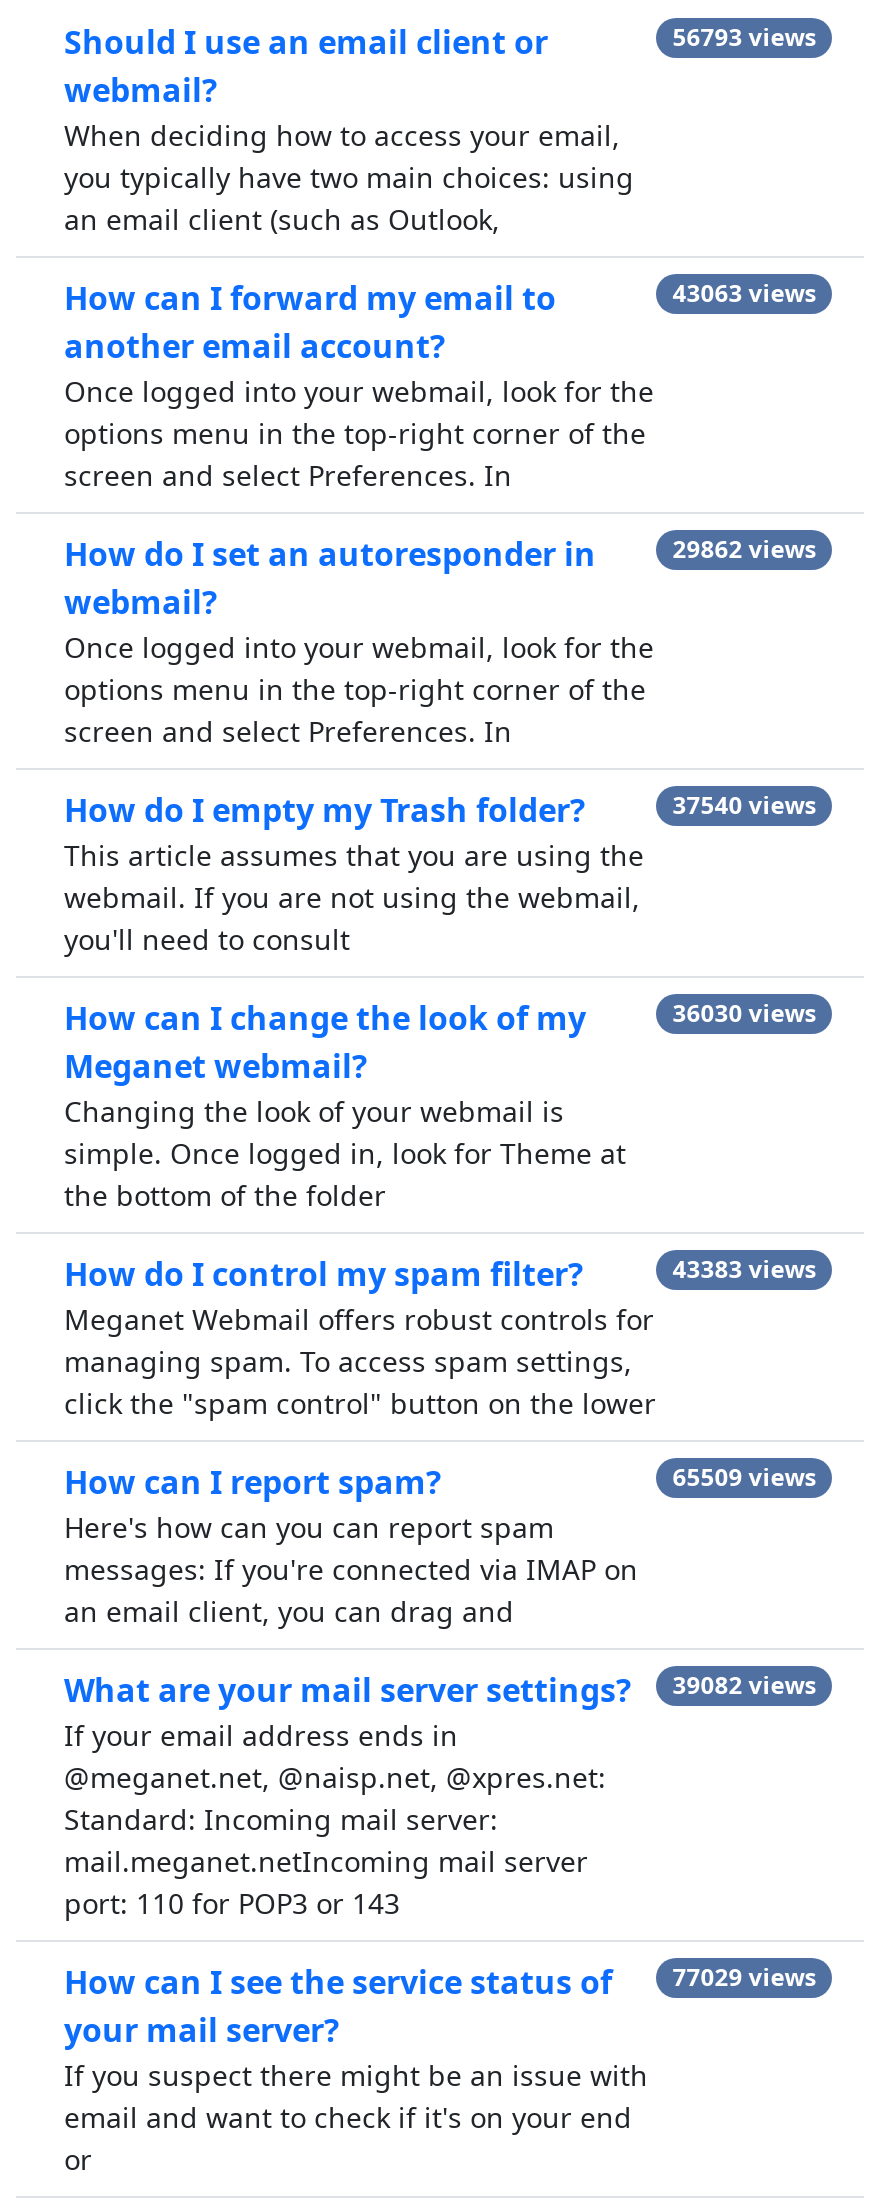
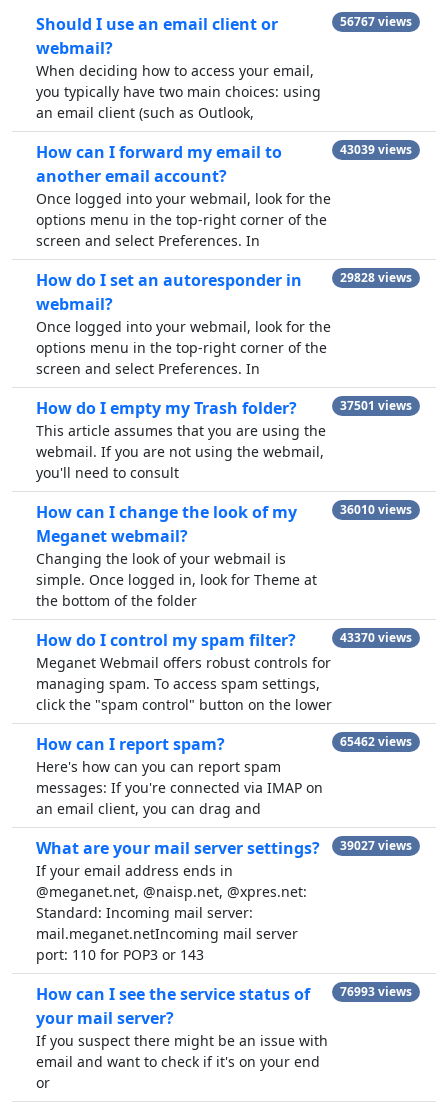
- 56793 views
+ 56767 views

- 43063 views
+ 43039 views

- 29862 views
+ 29828 views

- 37540 views
+ 37501 views

- 36030 views
+ 36010 views

- 43383 views
+ 43370 views

- 65509 views
+ 65462 views

- What are your mail server settings? 39082 views
+ What are your mail server settings? 39027 views

- How can I see the service status of 77029 views
+ How can I see the service status of 76993 views
